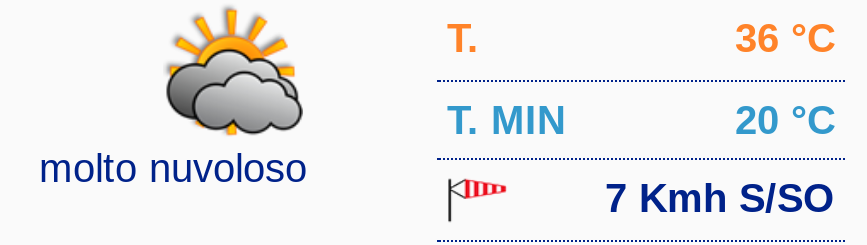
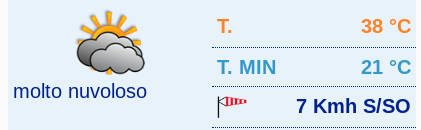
- 36 °C
+ 38 °C

- 20 °C
+ 21 °C
